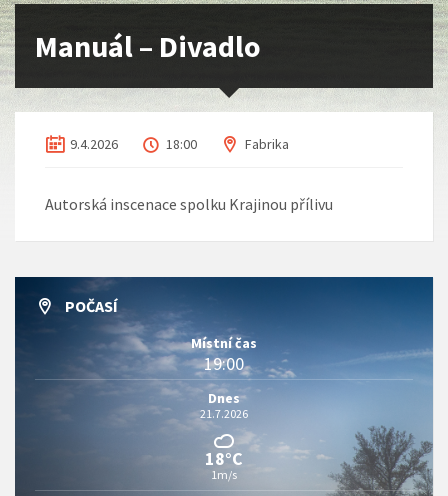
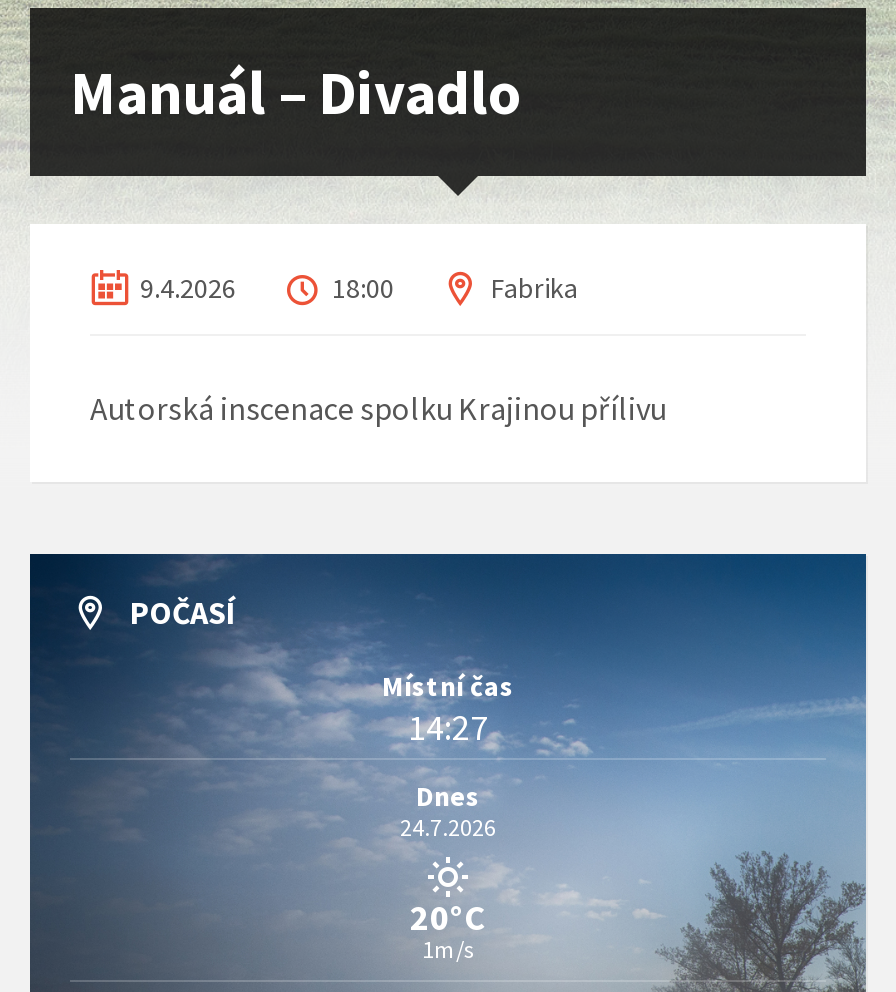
- 19:00
+ 14:27

- 21.7.2026
+ 24.7.2026

- 18°C
+ 20°C
